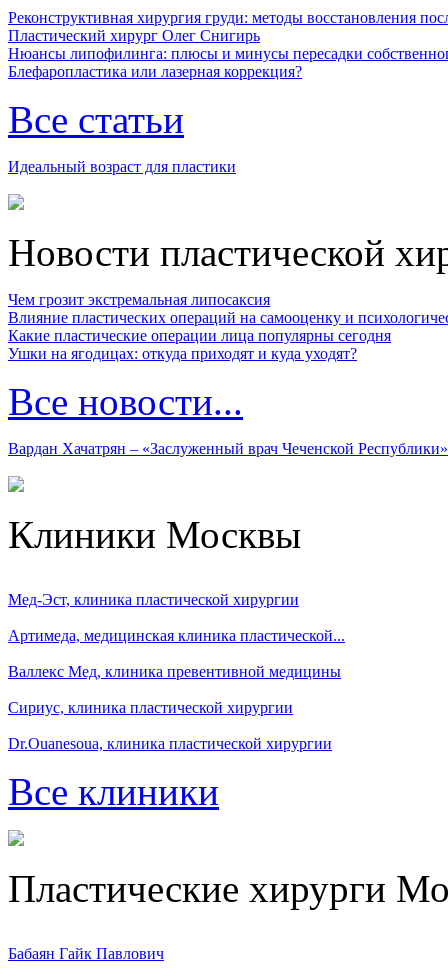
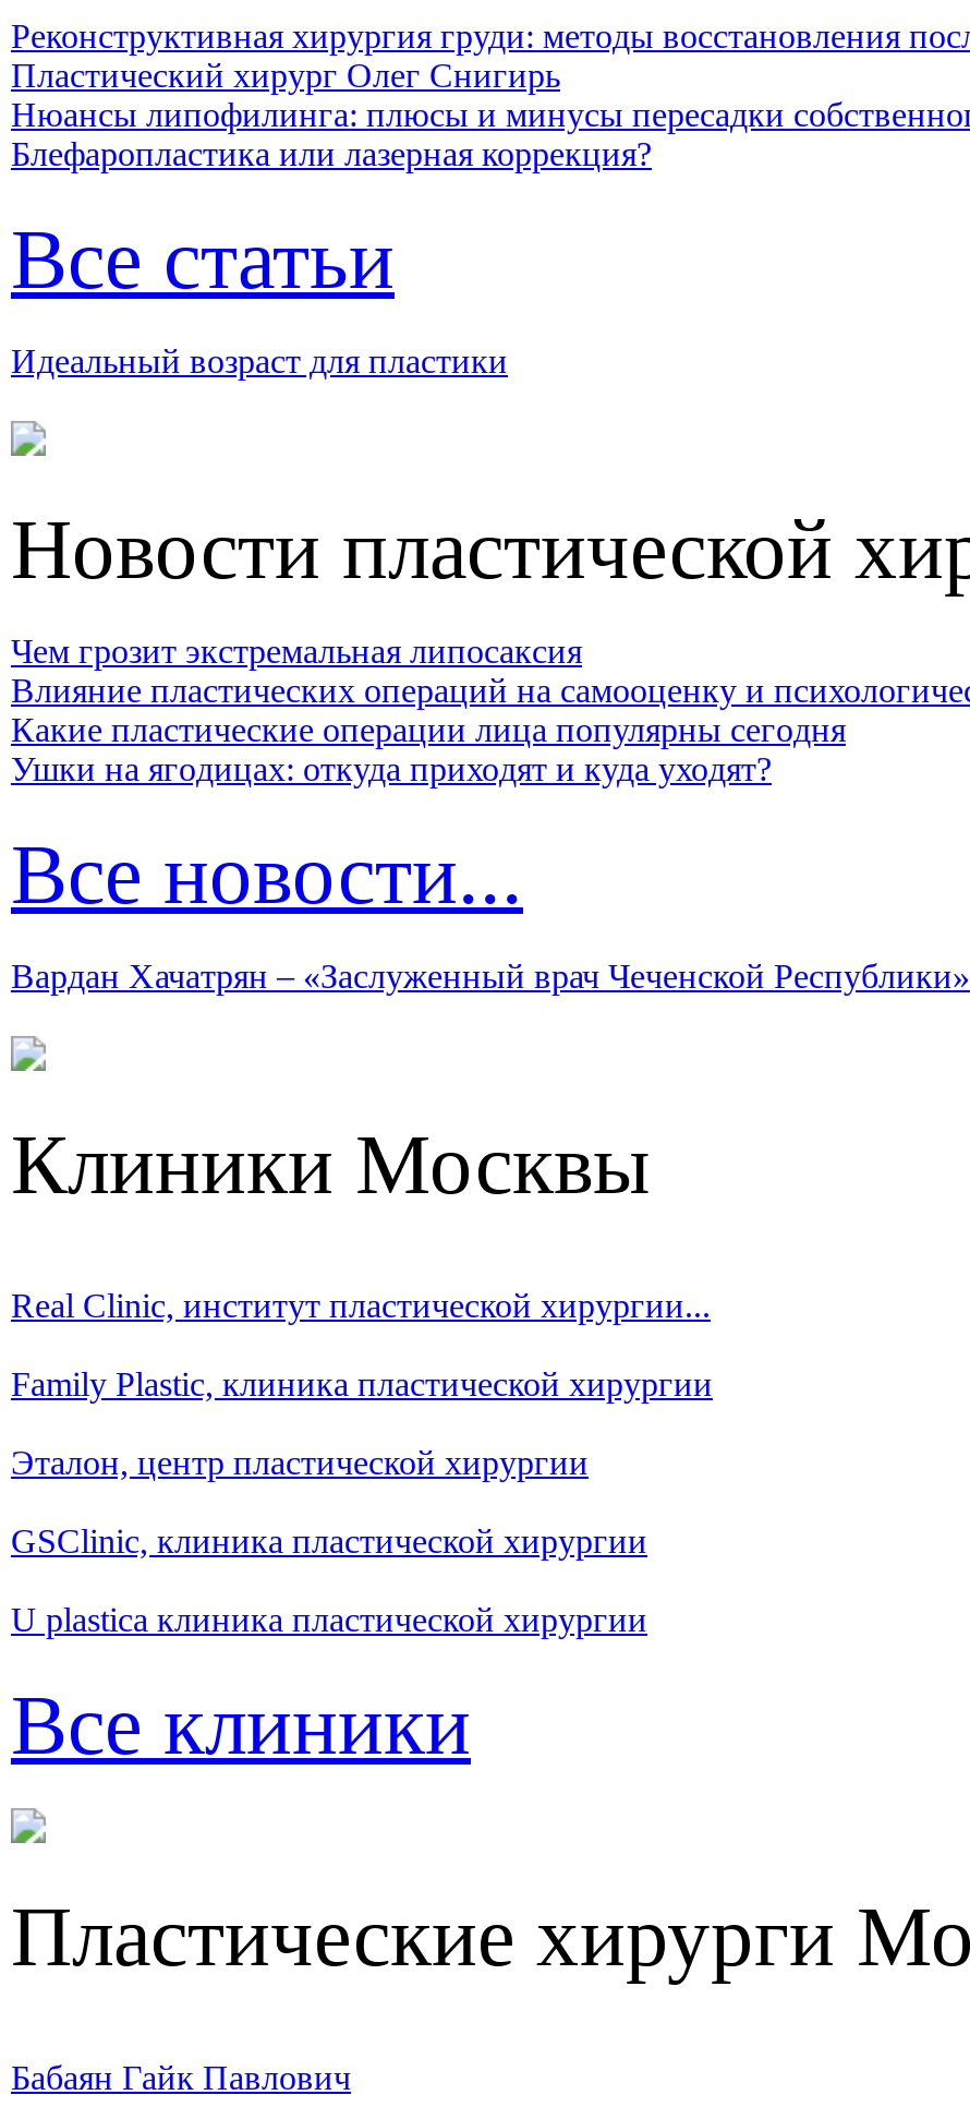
- Мед-Эст, клиника пластической хирургии
+ Real Clinic, институт пластической хирургии...

- Артимеда, медицинская клиника пластической...
+ Family Plastic, клиника пластической хирургии

- Валлекс Мед, клиника превентивной медицины
+ Эталон, центр пластической хирургии

- Сириус, клиника пластической хирургии
+ GSClinic, клиника пластической хирургии

- Dr.Ouanesoua, клиника пластической хирургии
+ U plastica клиника пластической хирургии
